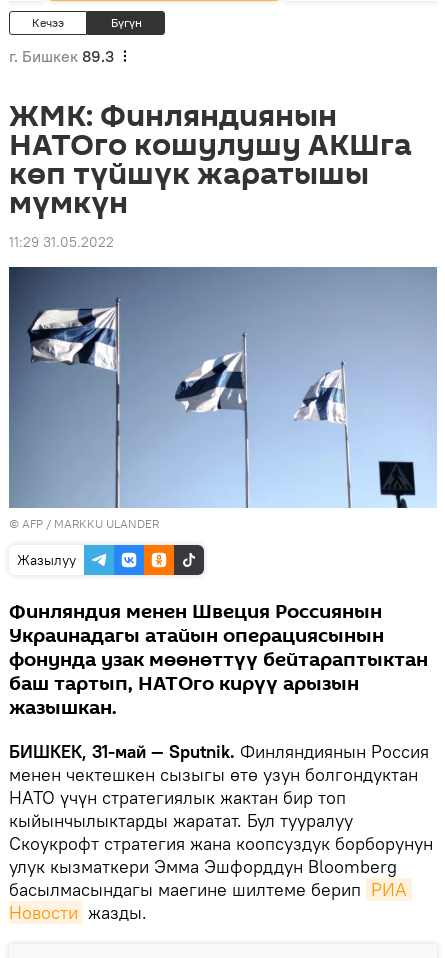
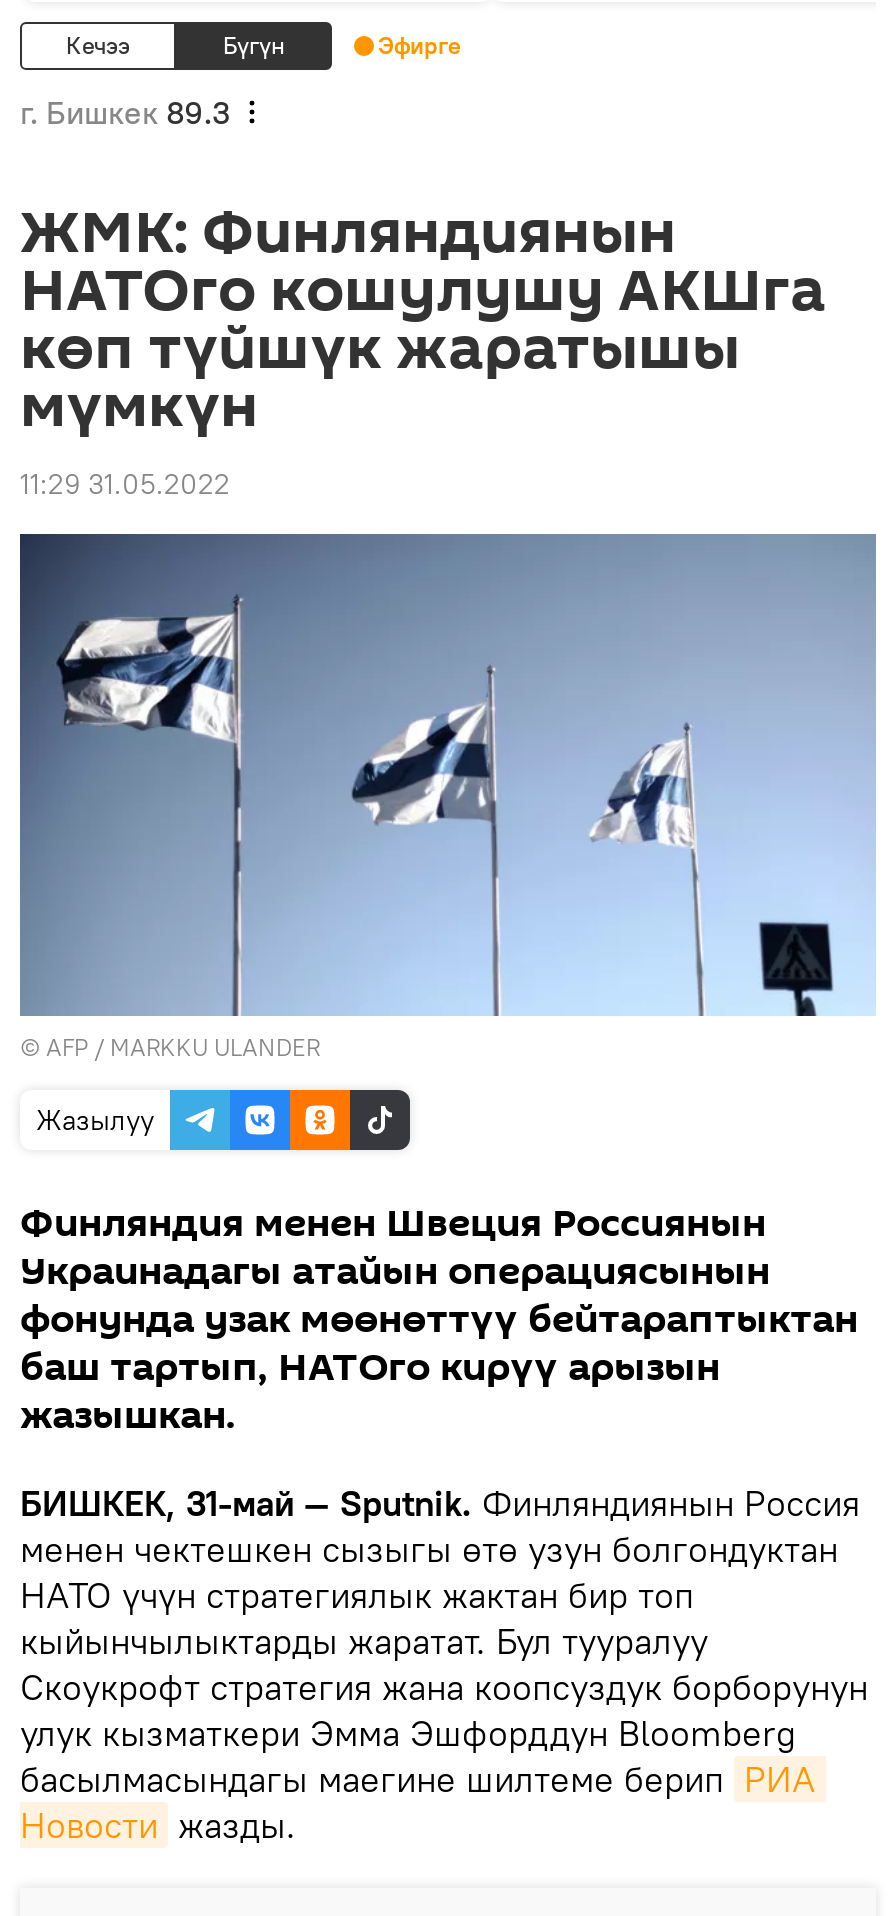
+ Эфирге
